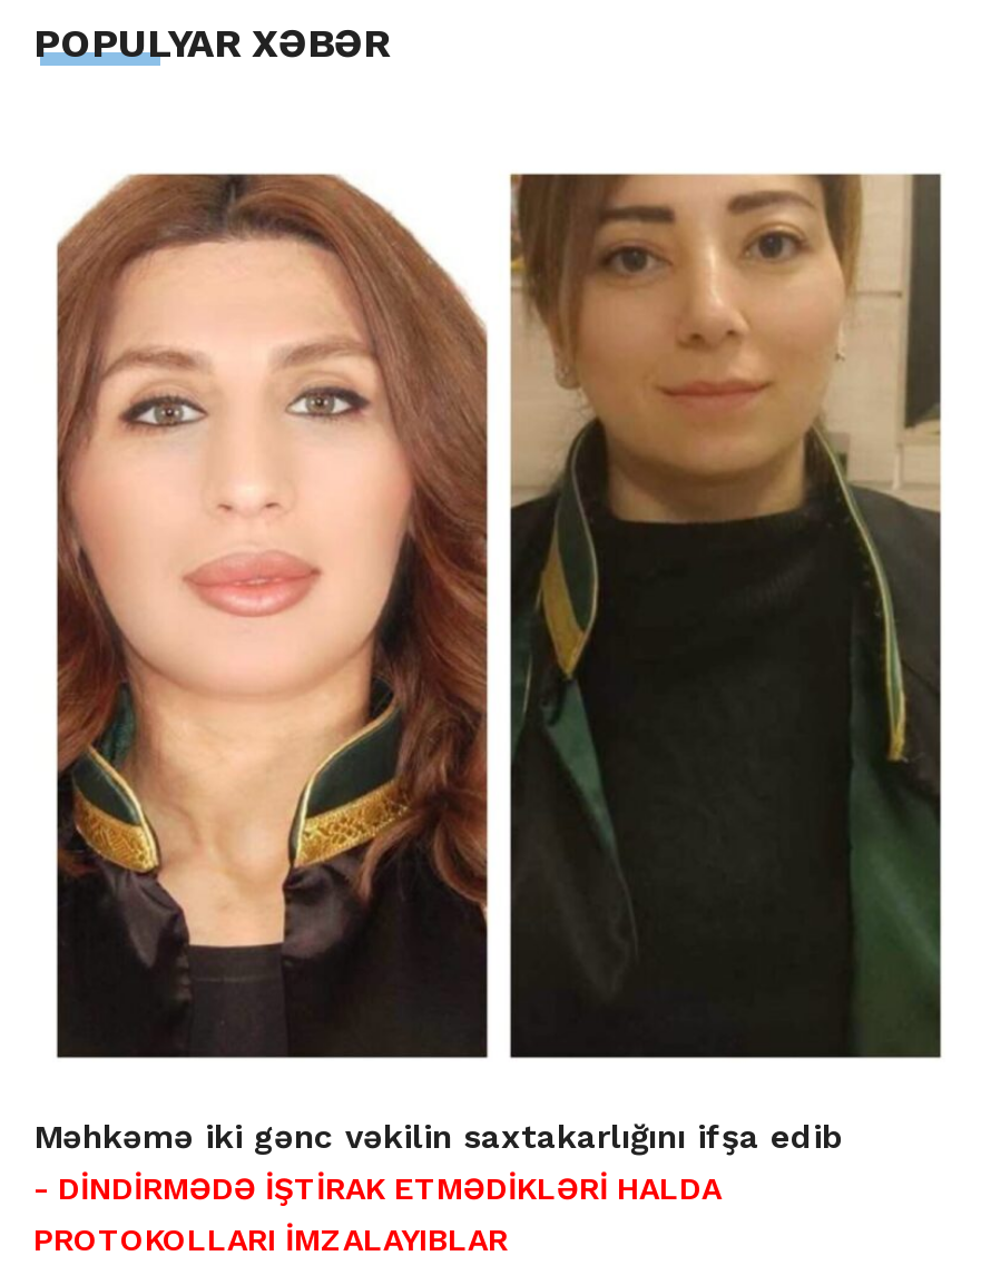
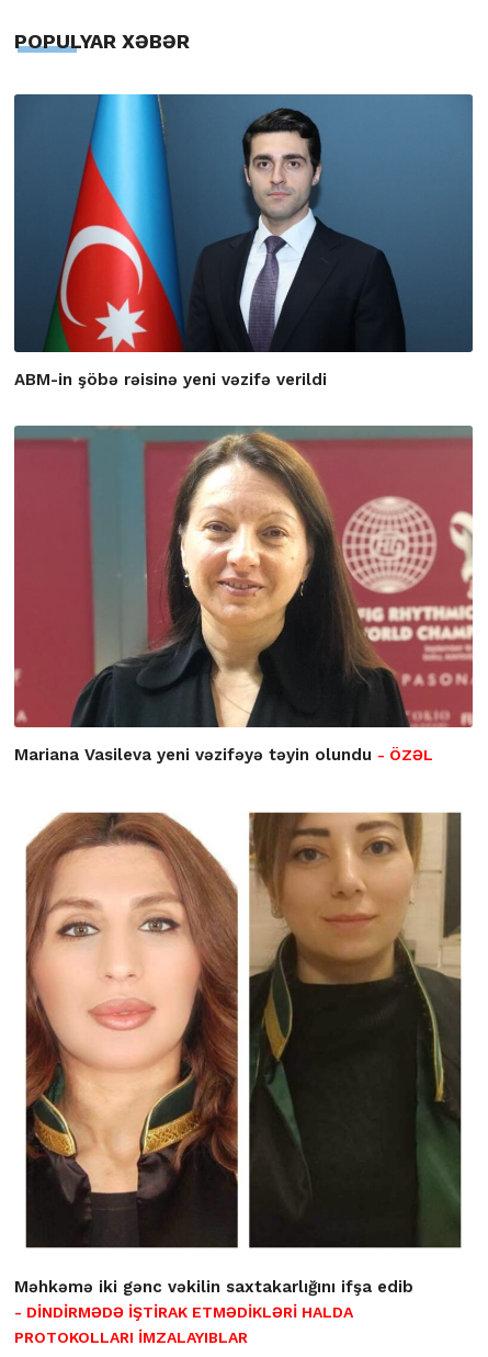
+ [image]
+ ABM-in şöbə rəisinə yeni vəzifə verildi

+ [image]
+ Mariana Vasileva yeni vəzifəyə təyin olundu - ÖZƏL
